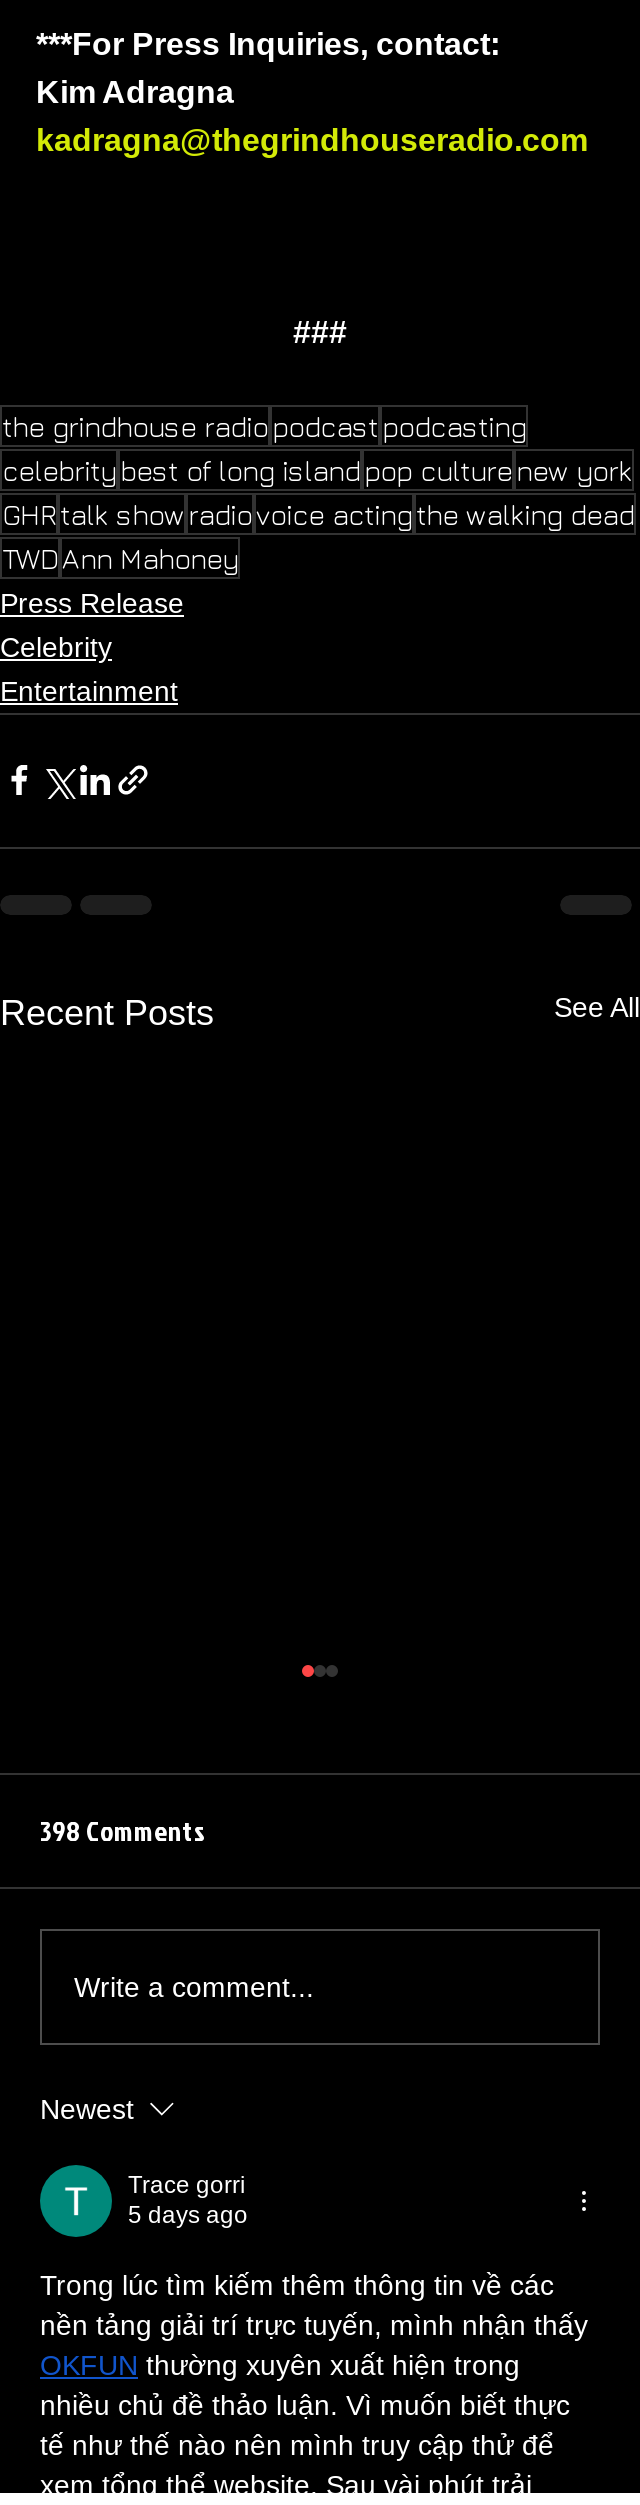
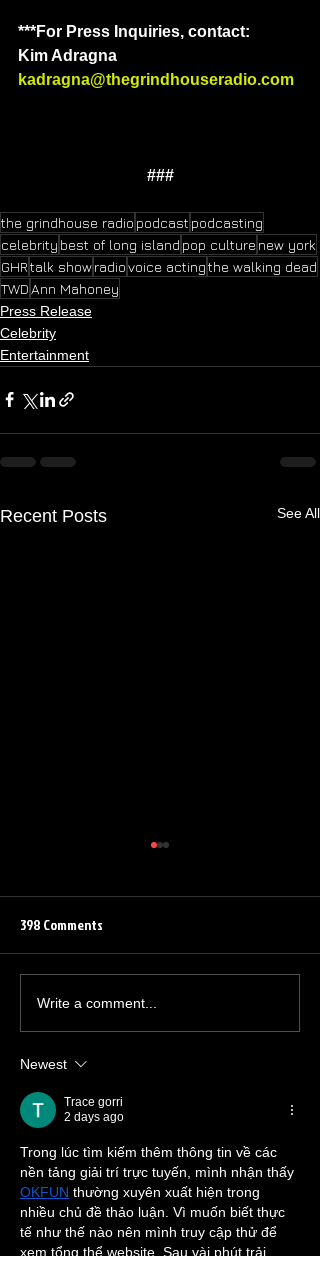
- 5 days ago
+ 2 days ago
